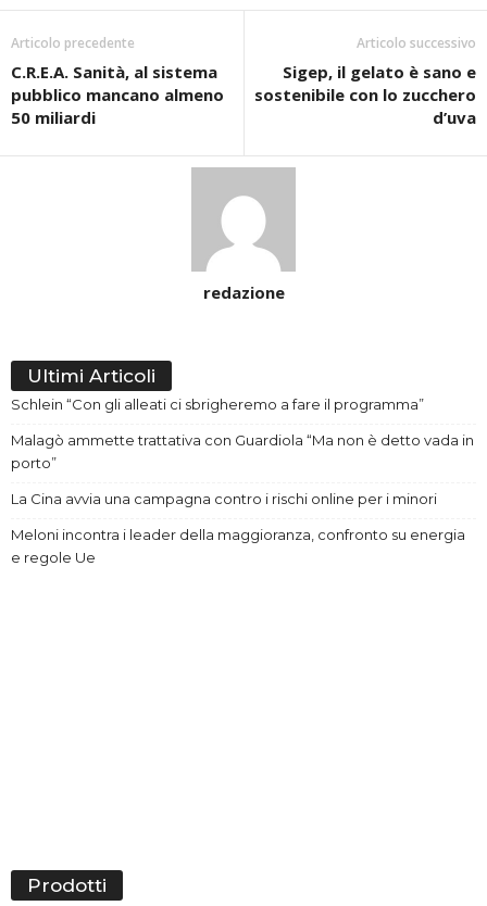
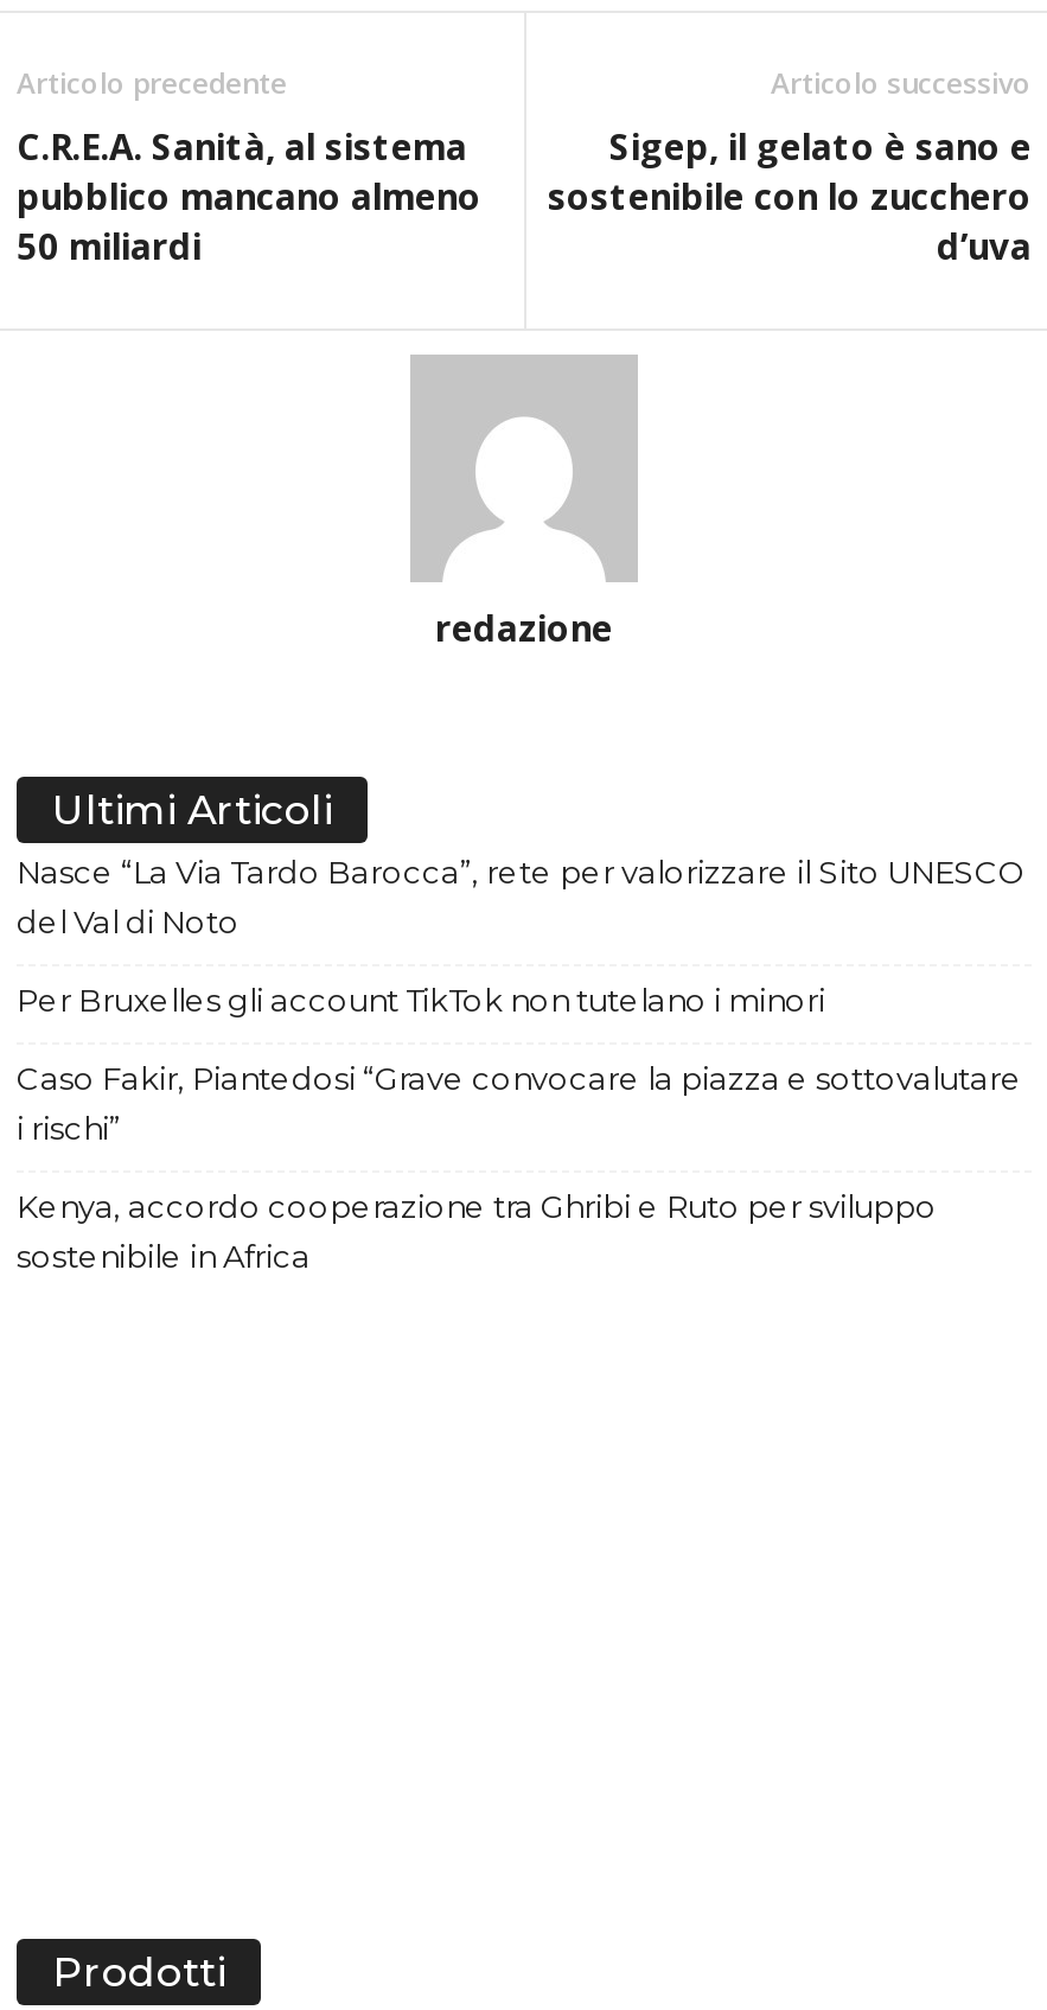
- Schlein “Con gli alleati ci sbrigheremo a fare il programma”
+ Nasce “La Via Tardo Barocca”, rete per valorizzare il Sito UNESCO
+ del Val di Noto

- Malagò ammette trattativa con Guardiola “Ma non è detto vada in
- porto”
+ Per Bruxelles gli account TikTok non tutelano i minori

- La Cina avvia una campagna contro i rischi online per i minori
+ Caso Fakir, Piantedosi “Grave convocare la piazza e sottovalutare
+ i rischi”

- Meloni incontra i leader della maggioranza, confronto su energia
- e regole Ue
+ Kenya, accordo cooperazione tra Ghribi e Ruto per sviluppo
+ sostenibile in Africa
